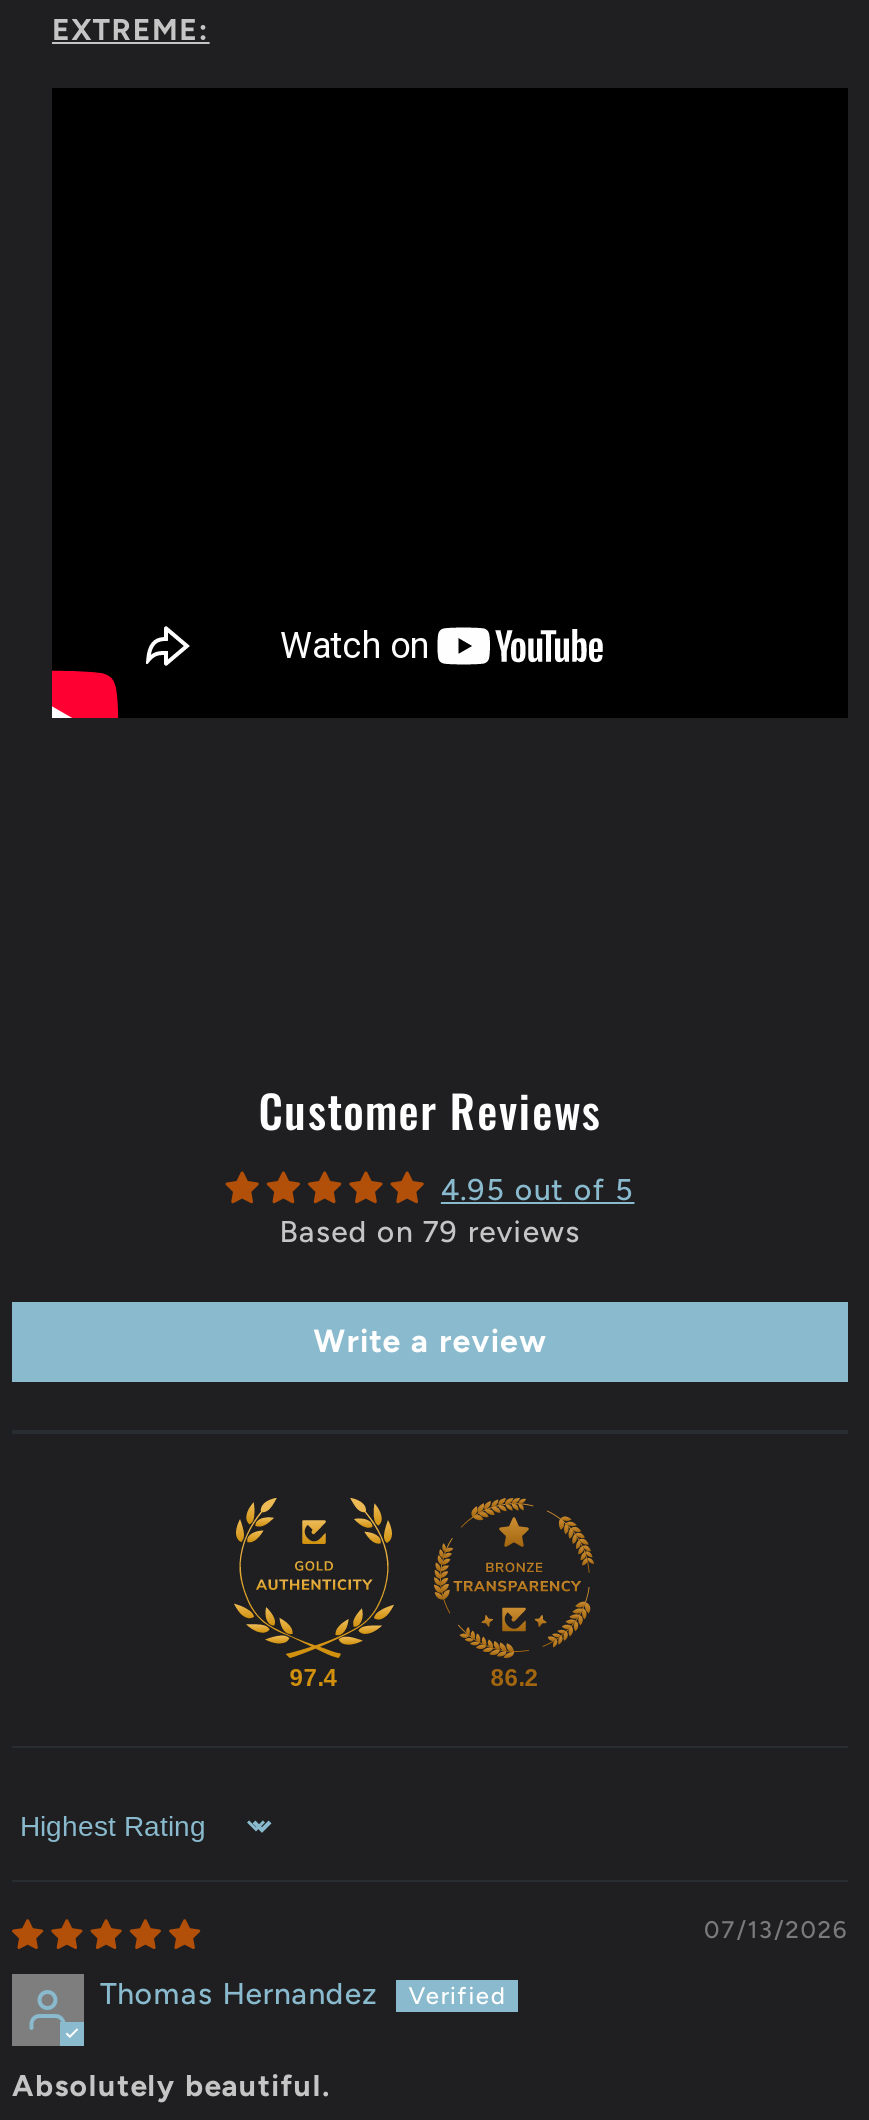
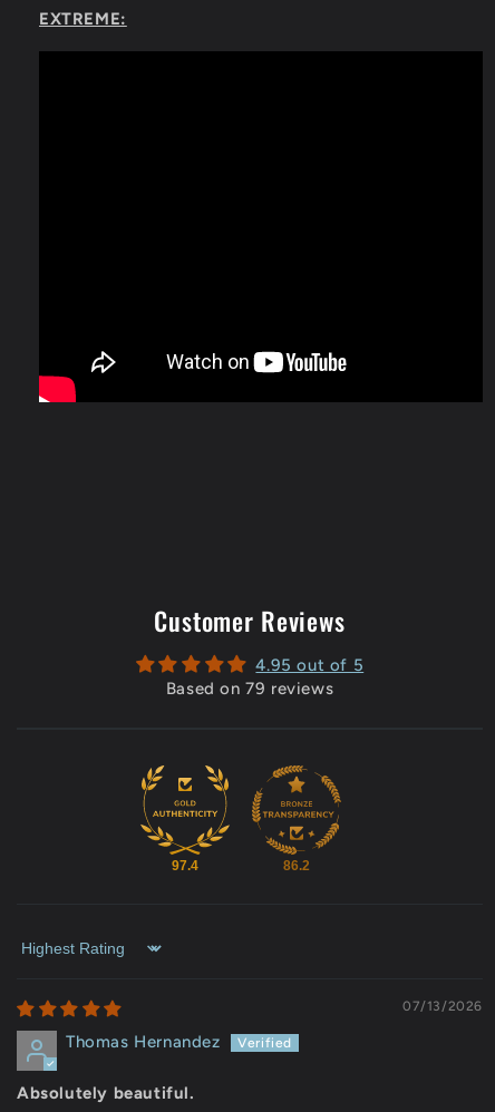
- Write a review
